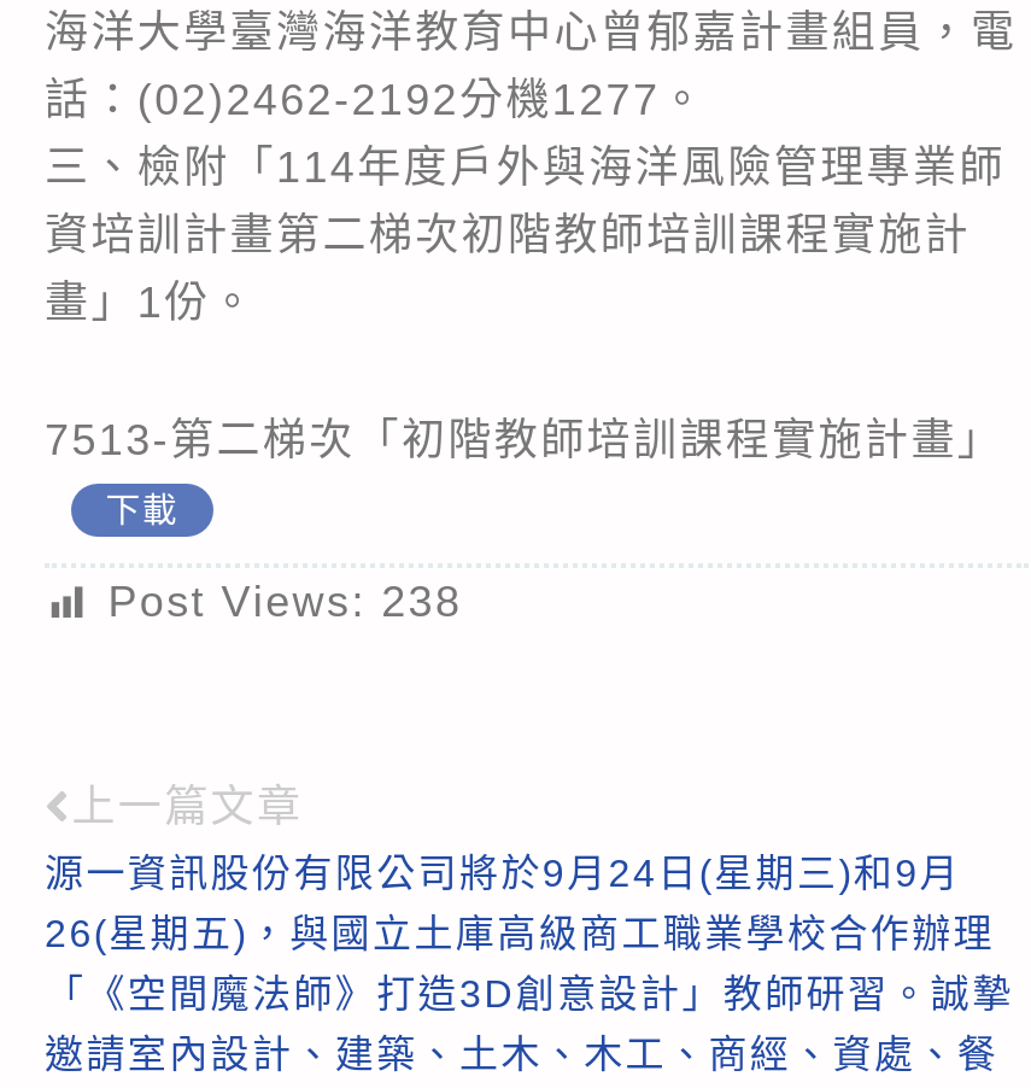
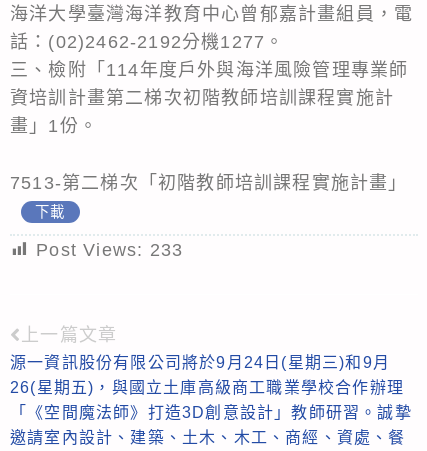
- Post Views: 238
+ Post Views: 233
